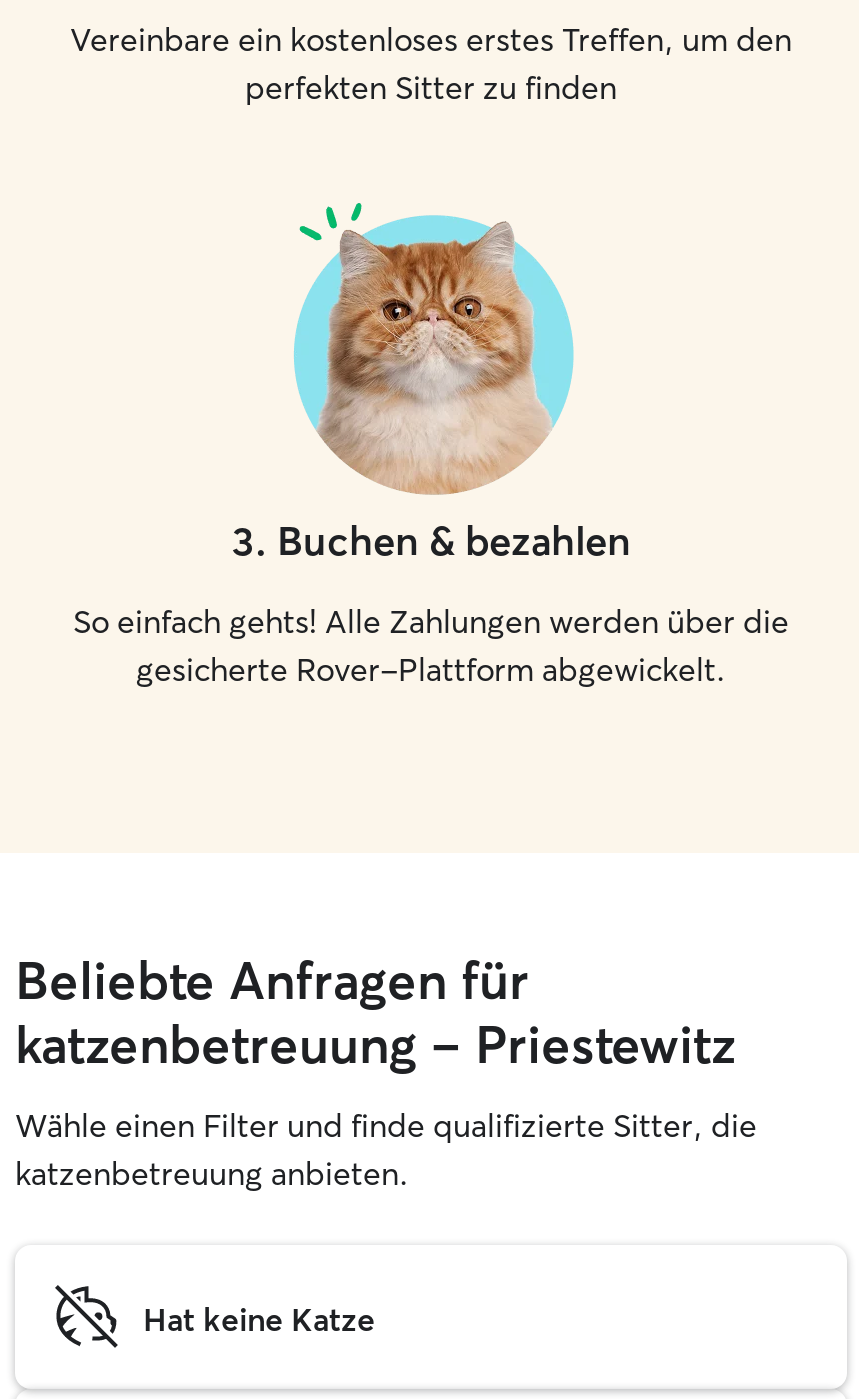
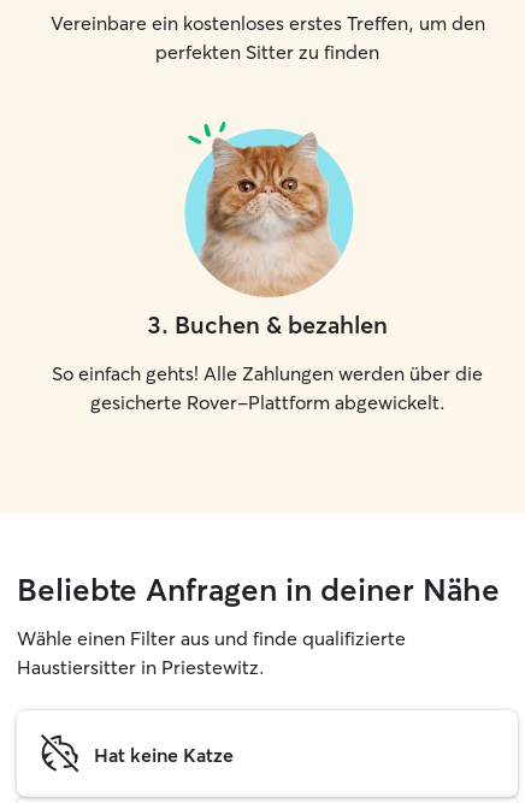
- Beliebte Anfragen für
- katzenbetreuung – Priestewitz
- Wähle einen Filter und finde qualifizierte Sitter, die
- katzenbetreuung anbieten.
+ Beliebte Anfragen in deiner Nähe
+ Wähle einen Filter aus und finde qualifizierte
+ Haustiersitter in Priestewitz.
